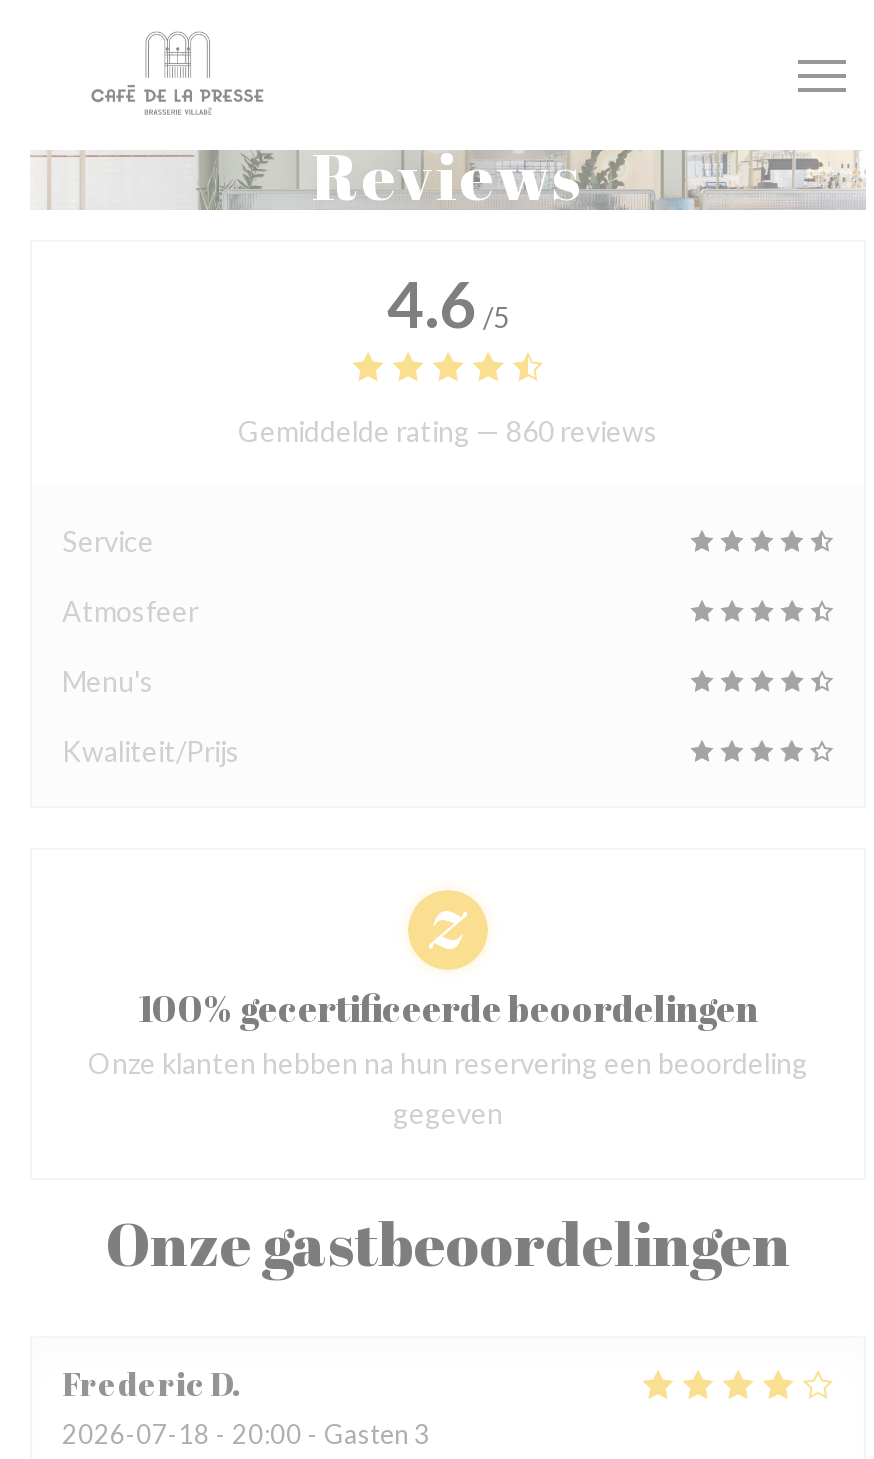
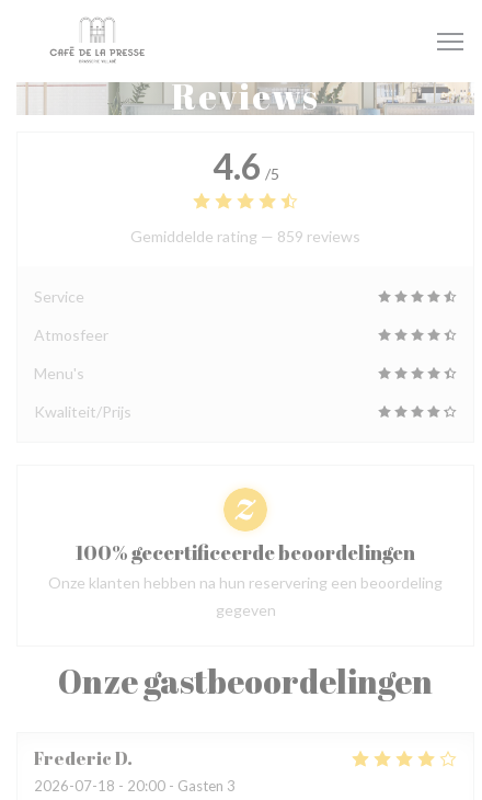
- Gemiddelde rating — 860 reviews
+ Gemiddelde rating — 859 reviews
